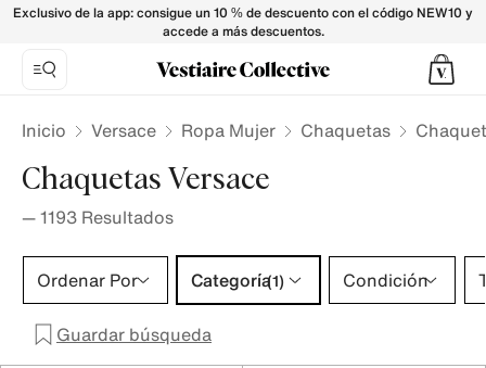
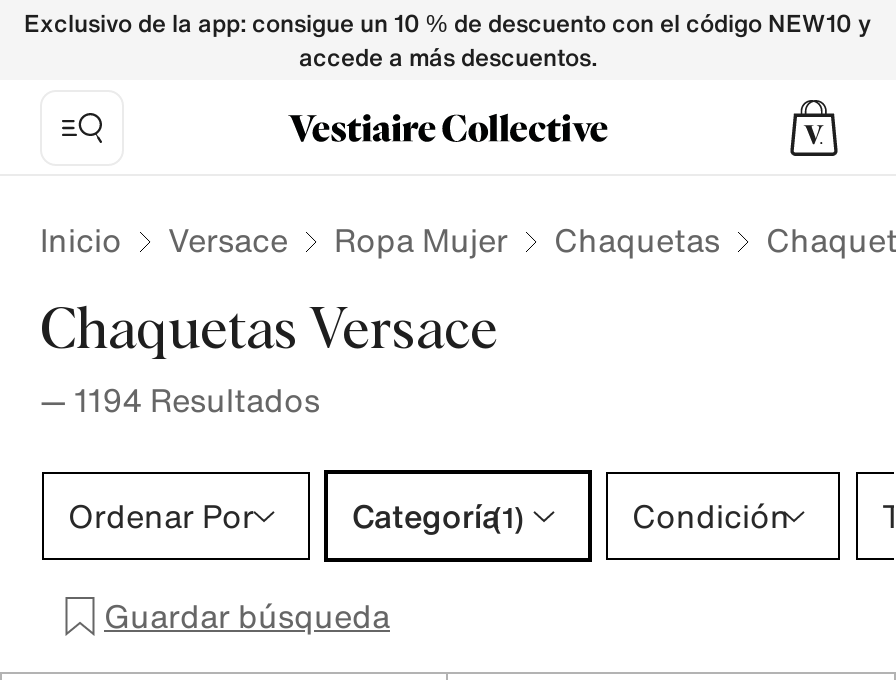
- — 1193 Resultados
+ — 1194 Resultados
